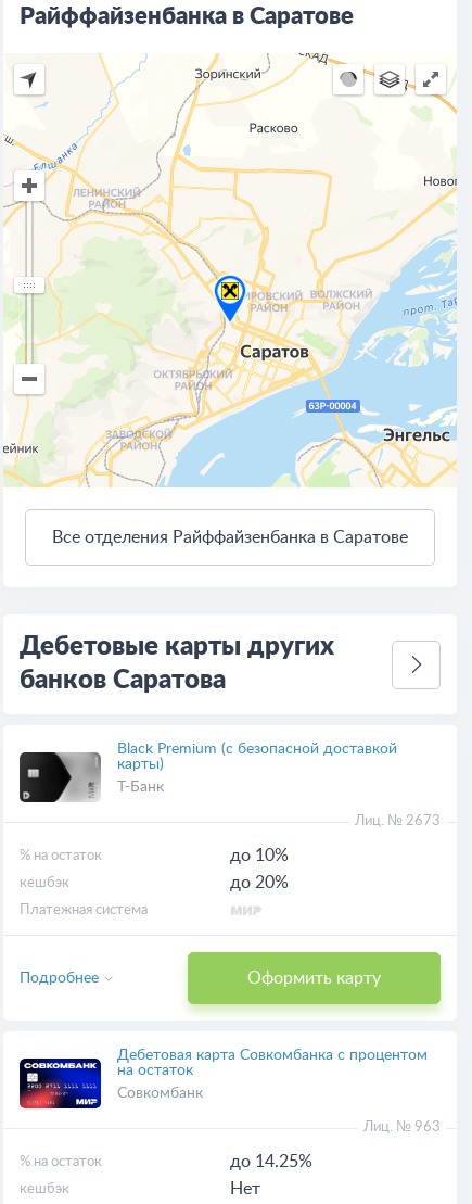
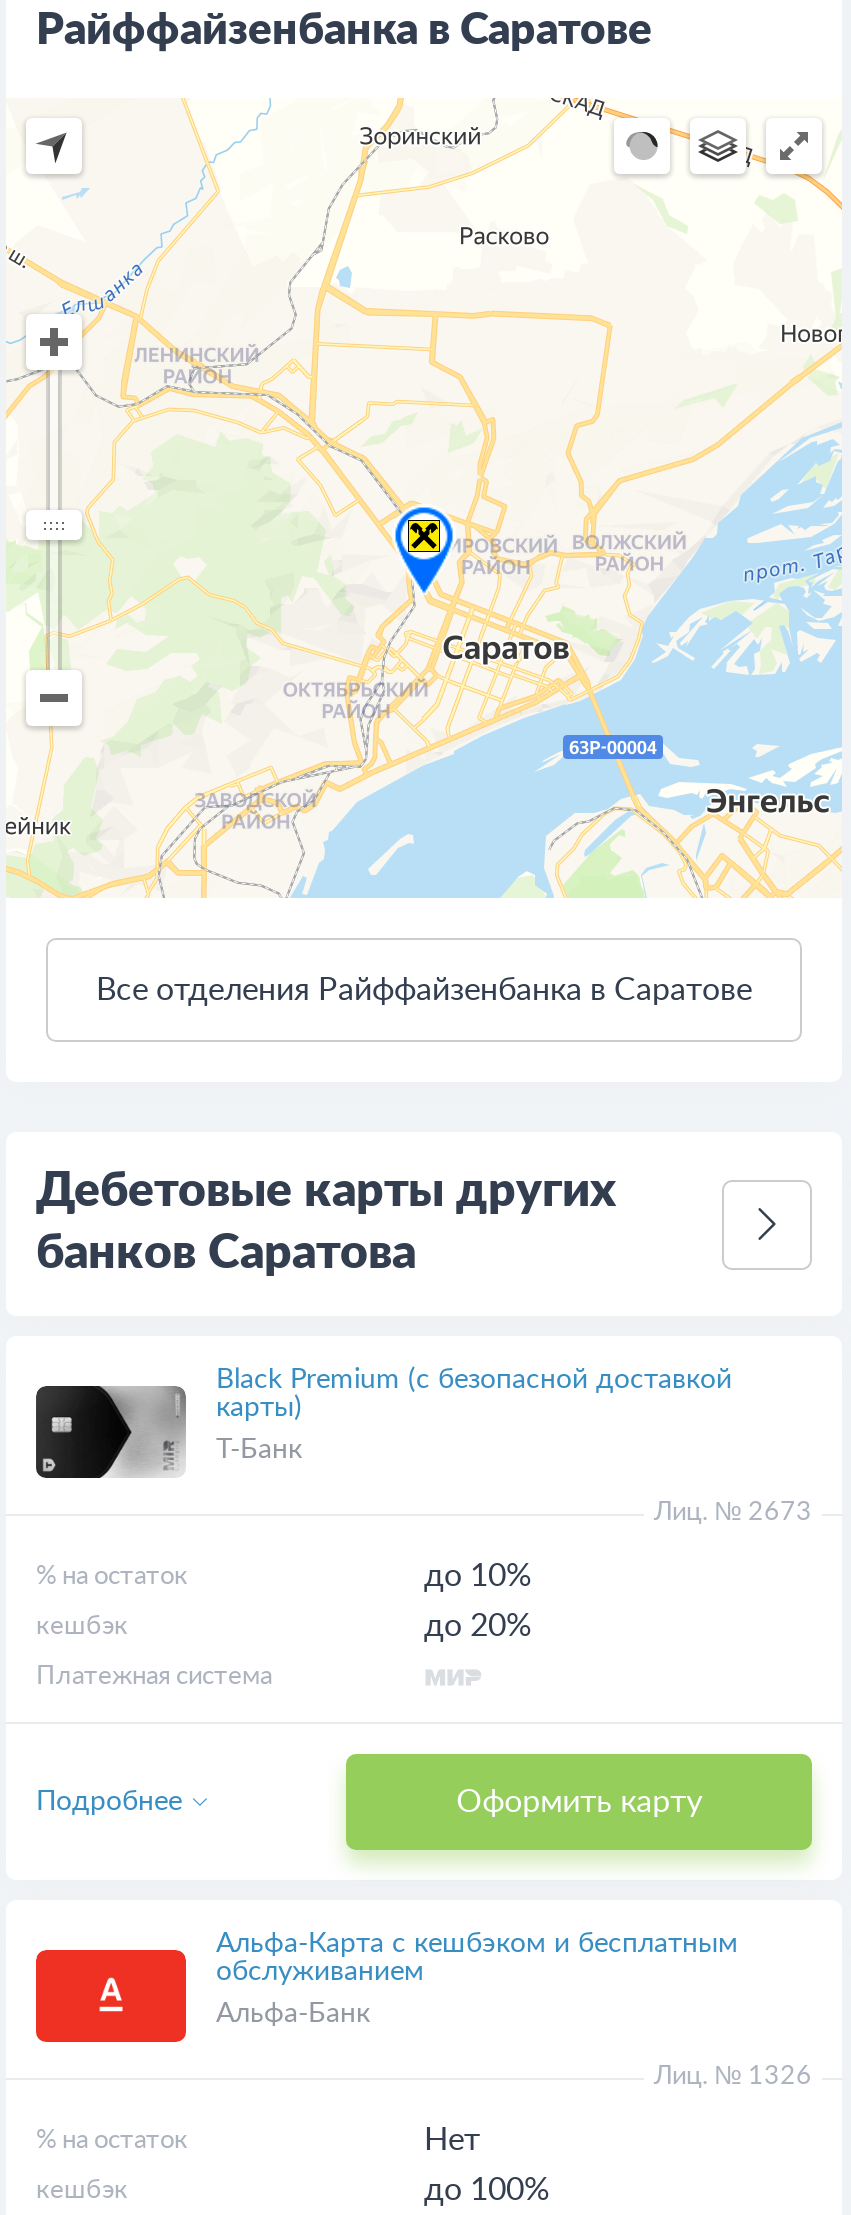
- [image]
- Дебетовая карта Совкомбанка с процентом
- на остаток
+ [image]
+ Альфа-Карта с кешбэком и бесплатным
+ обслуживанием

- Совкомбанк
+ Альфа-Банк

- Лиц. № 963
+ Лиц. № 1326

- до 14.25%

+ до 100%

moved up: Нет
